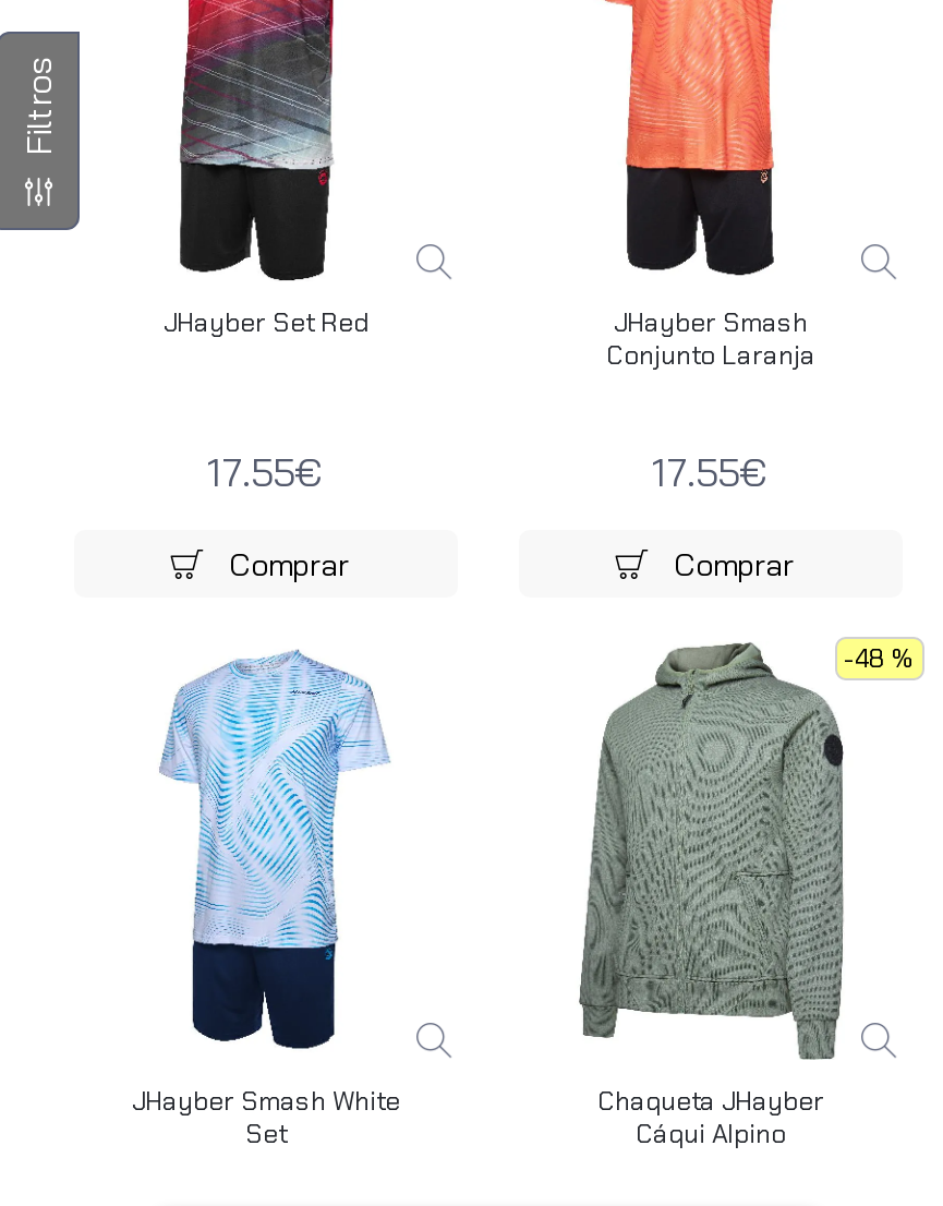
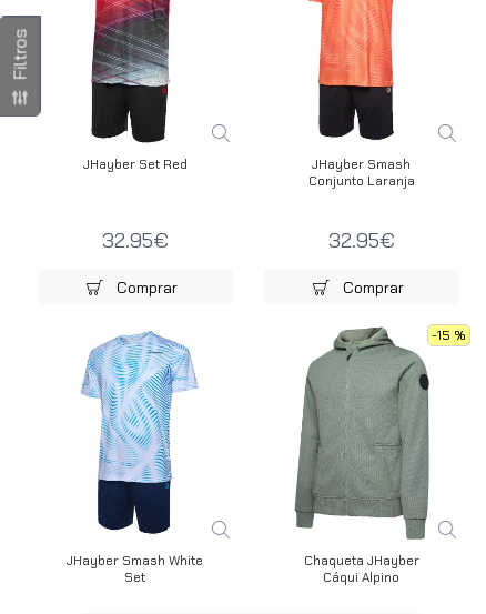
- 17.55€
+ 32.95€

- 17.55€
+ 32.95€

- -48 %
+ -15 %
